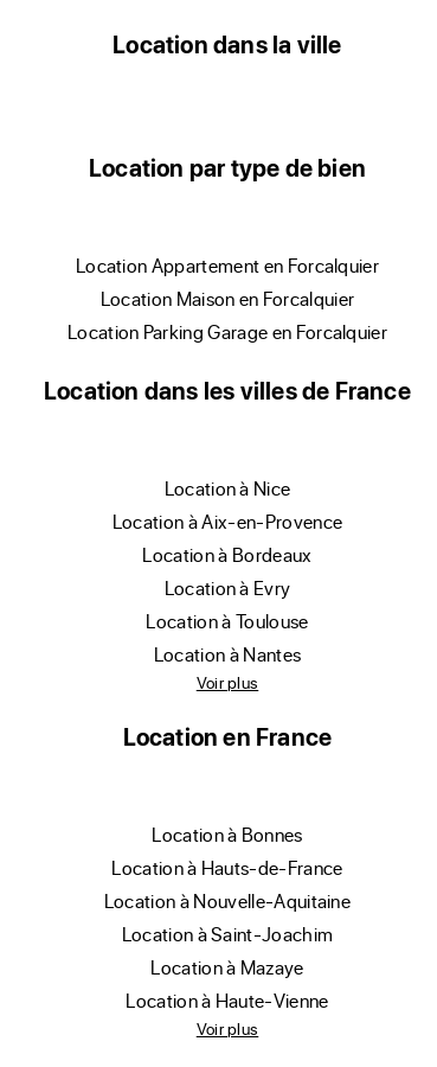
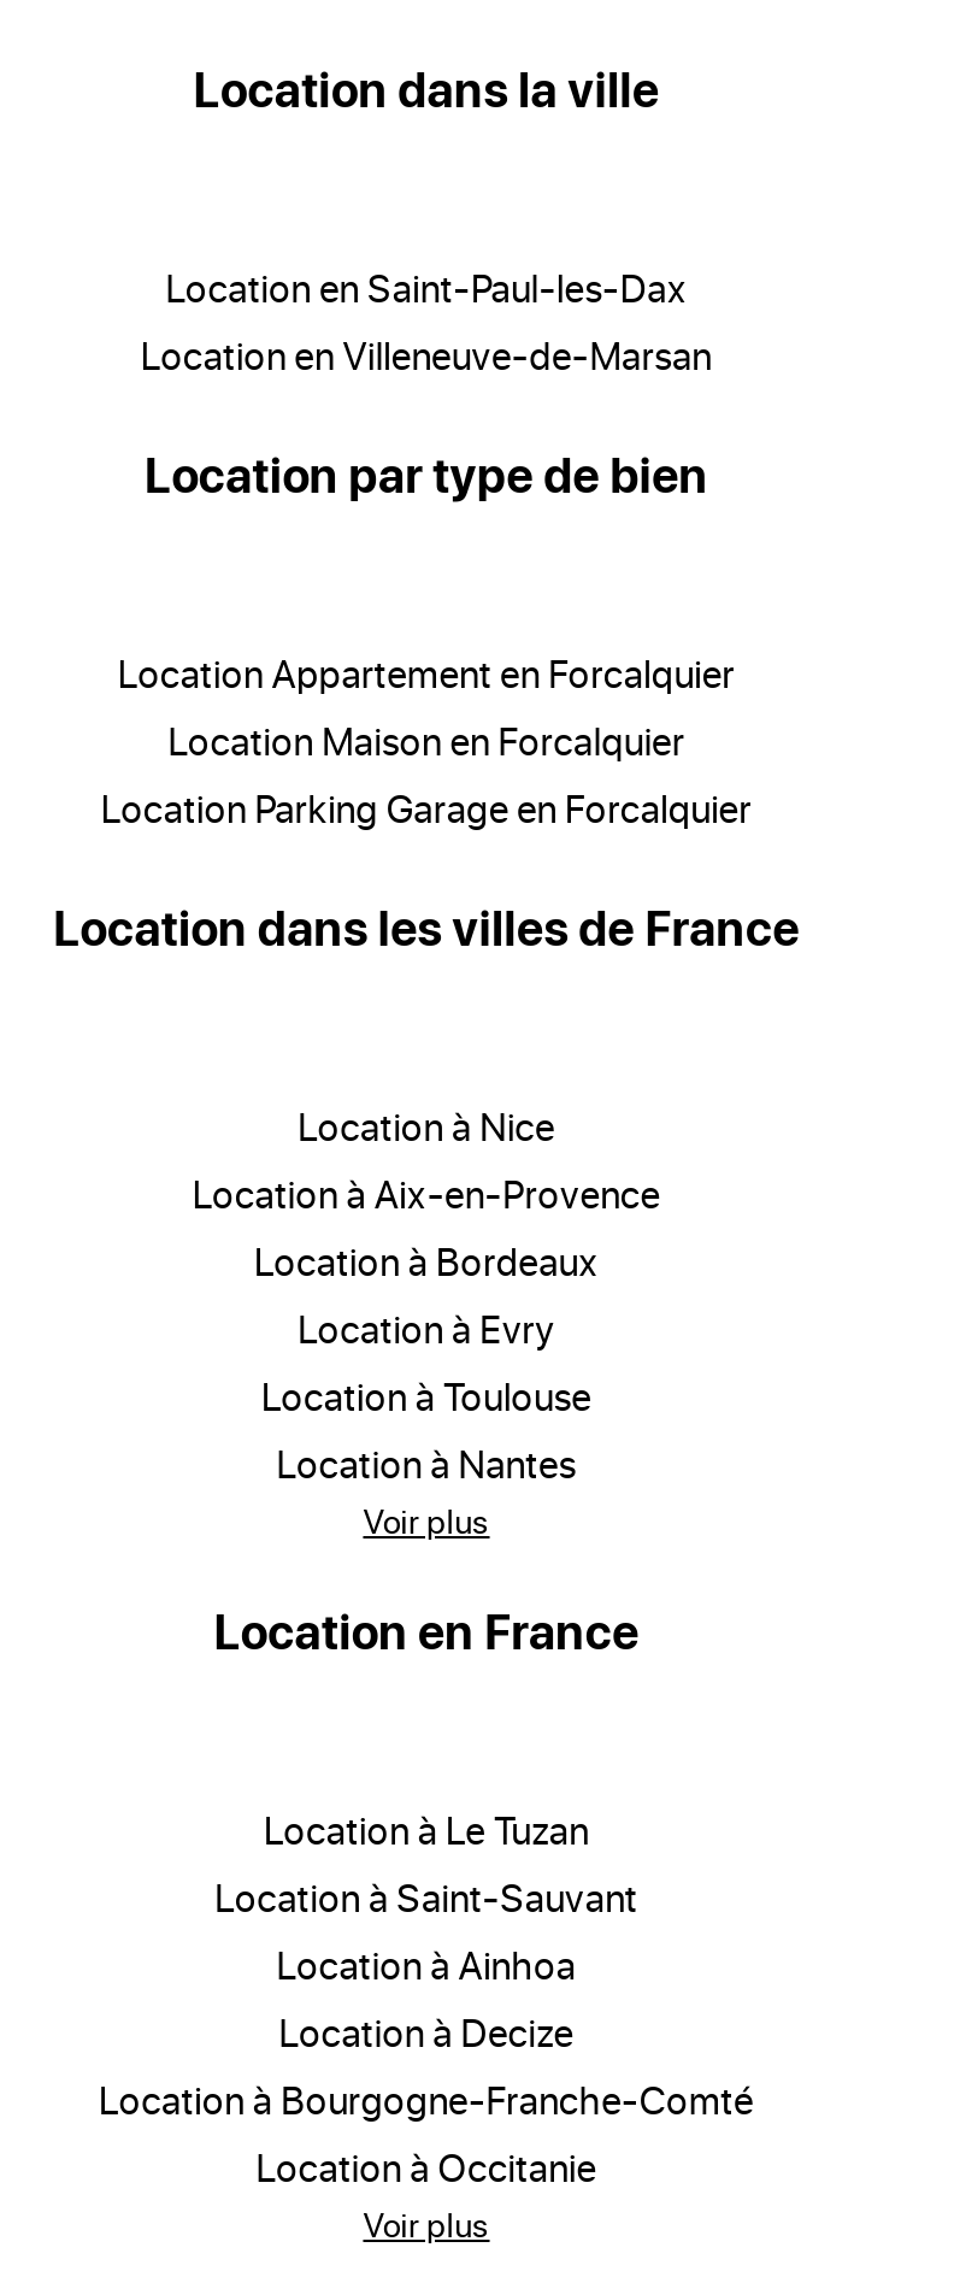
+ location en Saint-Paul-les-Dax
+ location en Villeneuve-de-Marsan

- location à Bonnes
- location à Hauts-de-France
- location à Nouvelle-Aquitaine
- location à Saint-Joachim
- location à Mazaye
- location à Haute-Vienne
+ location à Le Tuzan
+ location à Saint-Sauvant
+ location à Ainhoa
+ location à Decize
+ location à Bourgogne-Franche-Comté
+ location à Occitanie
